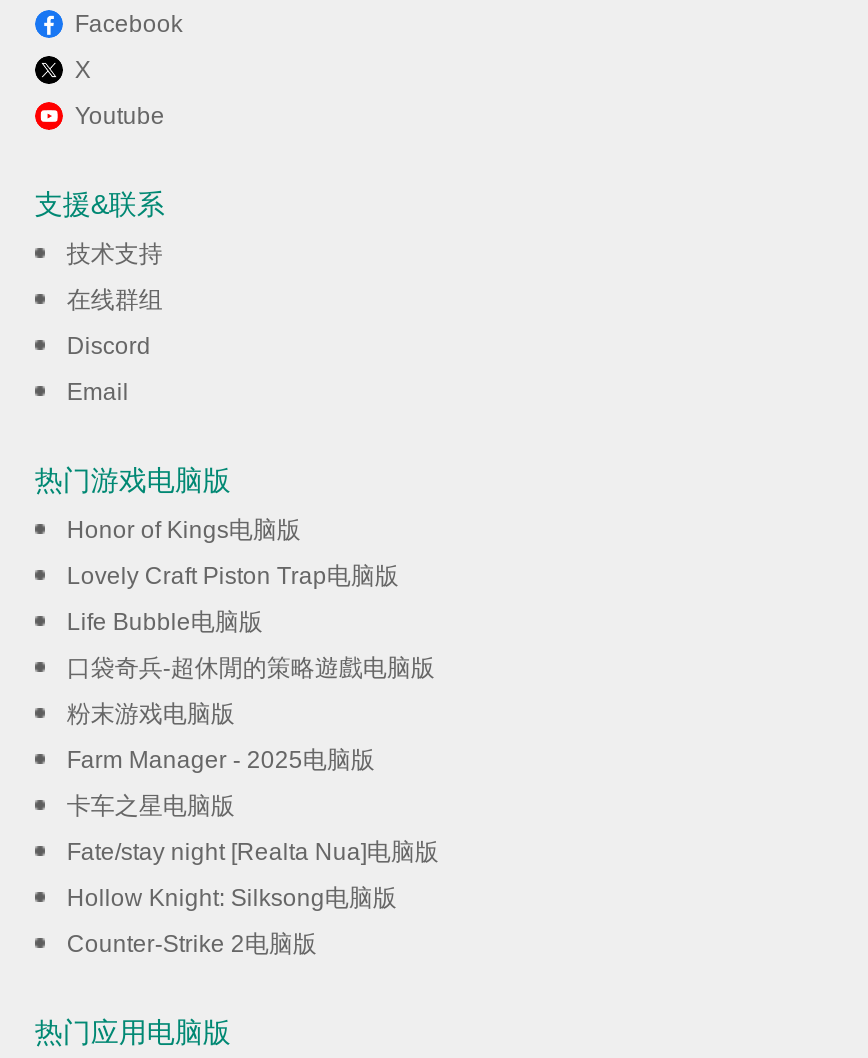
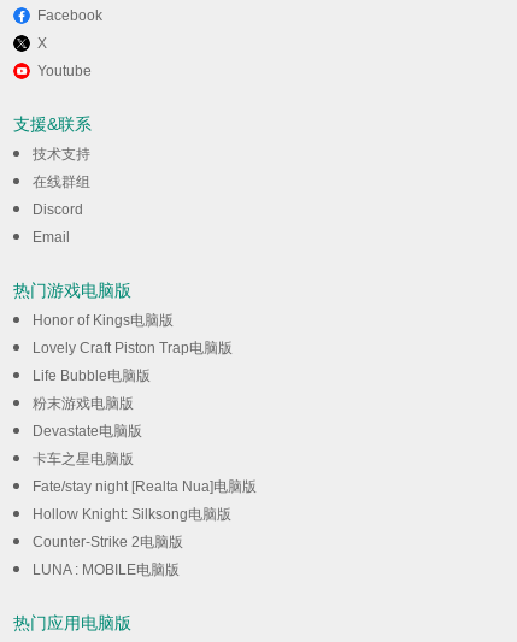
- 口袋奇兵-超休閒的策略遊戲电脑版

moved up: 粉末游戏电脑版

- Farm Manager - 2025电脑版
+ Devastate电脑版

moved up: 卡车之星电脑版 | Fate/stay night [Realta Nua]电脑版 | Hollow Knight: Silksong电脑版 | Counter-Strike 2电脑版

+ LUNA : MOBILE电脑版
